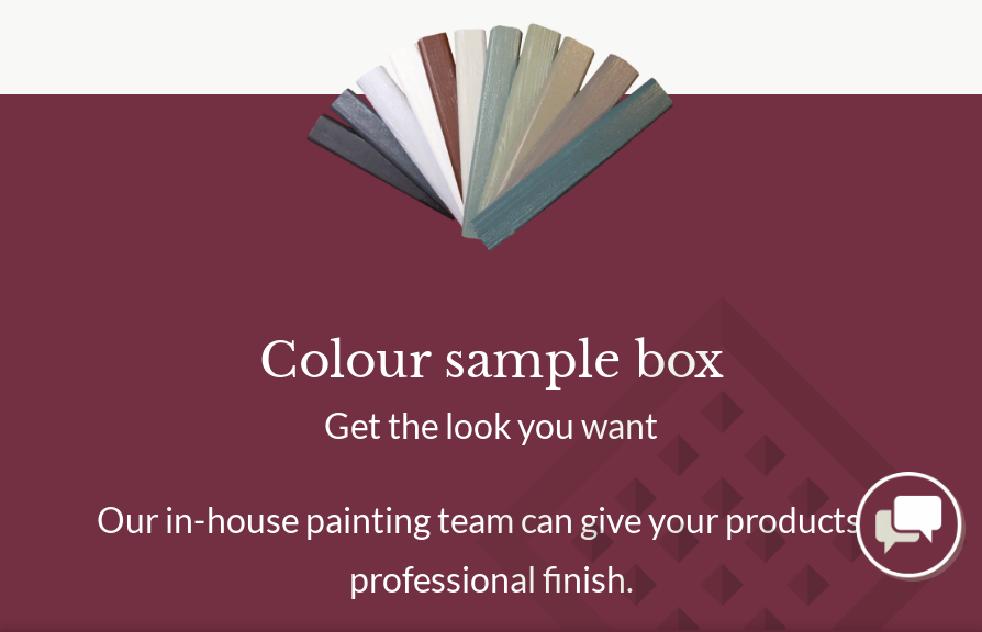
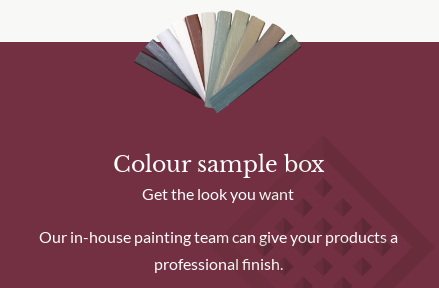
- [image]
